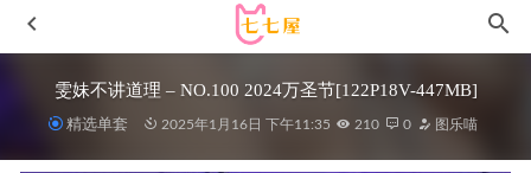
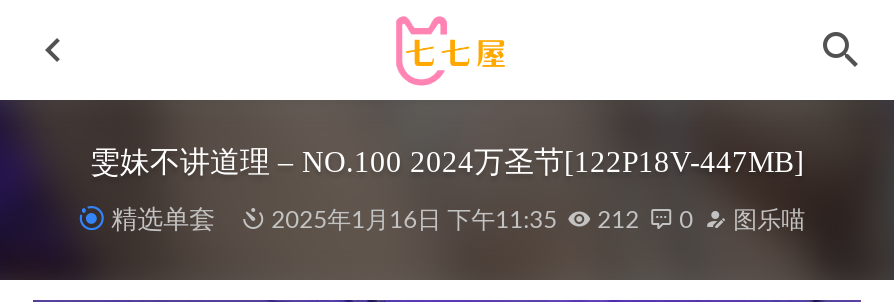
- 210
+ 212
